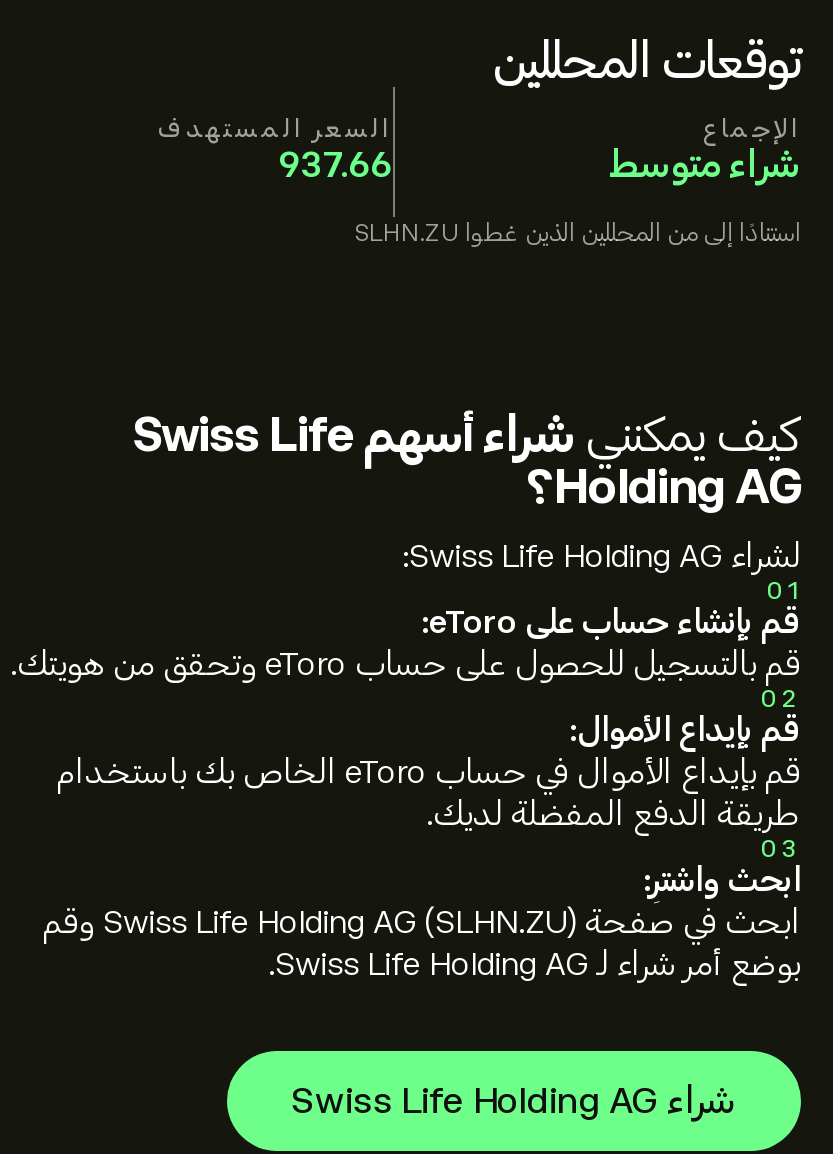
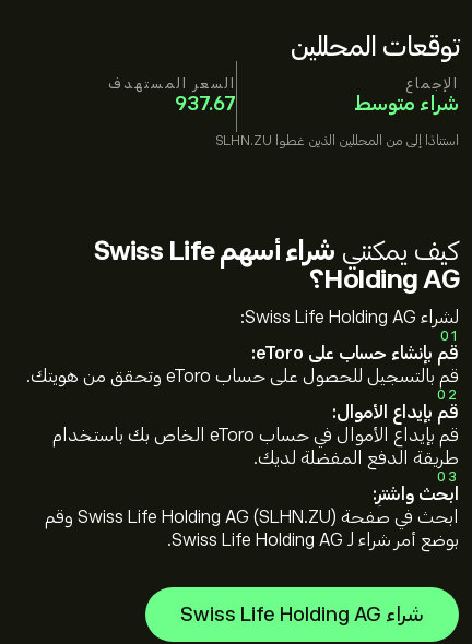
- 937.66
+ 937.67
